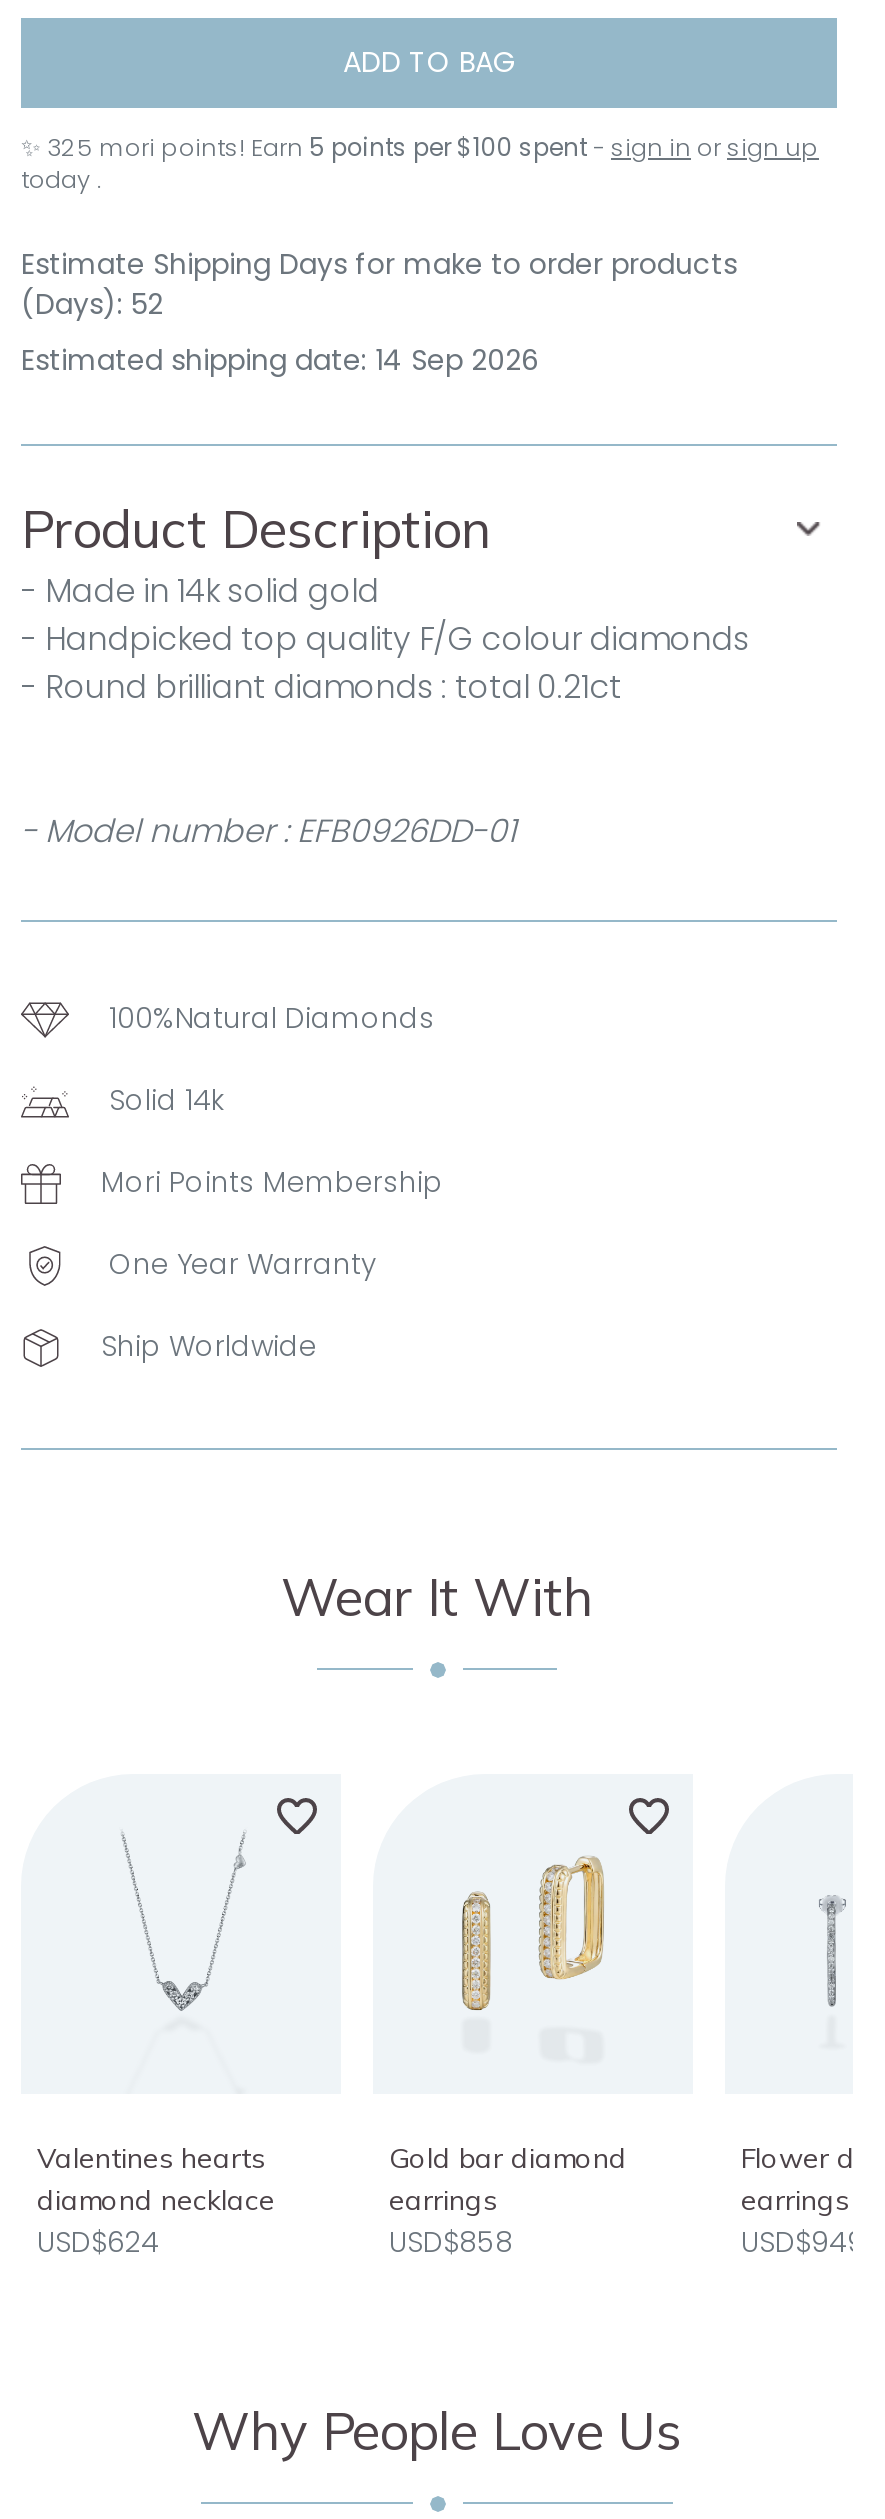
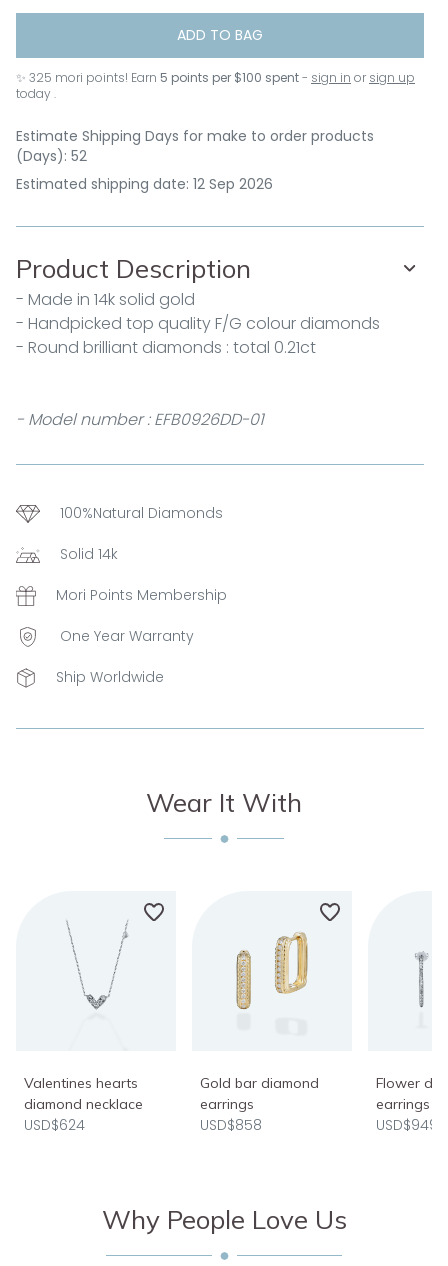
- Estimated shipping date: 14 Sep 2026
+ Estimated shipping date: 12 Sep 2026
